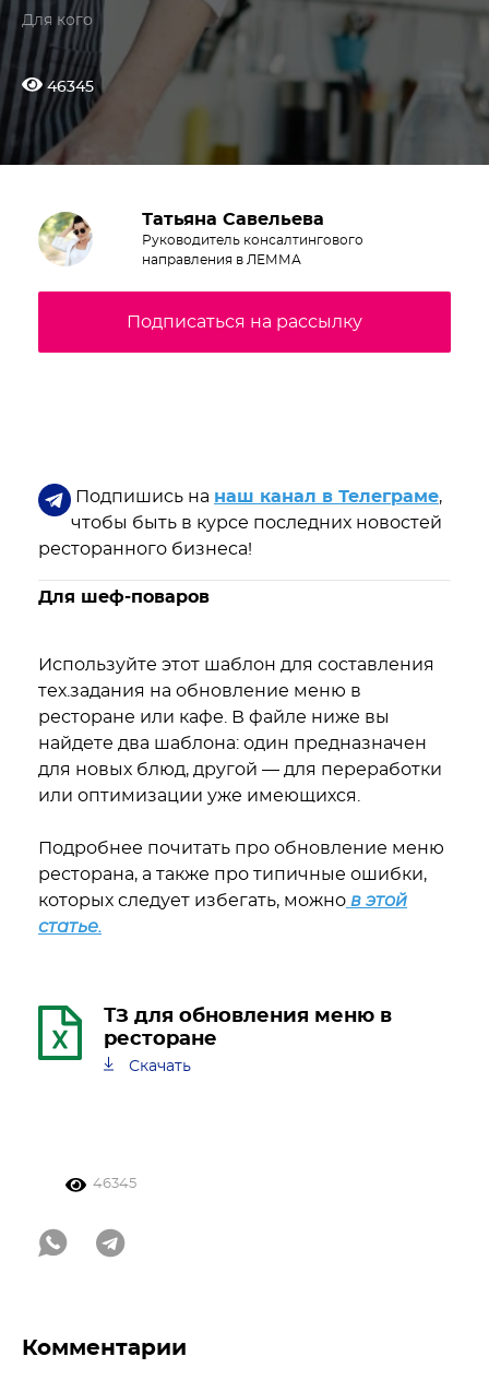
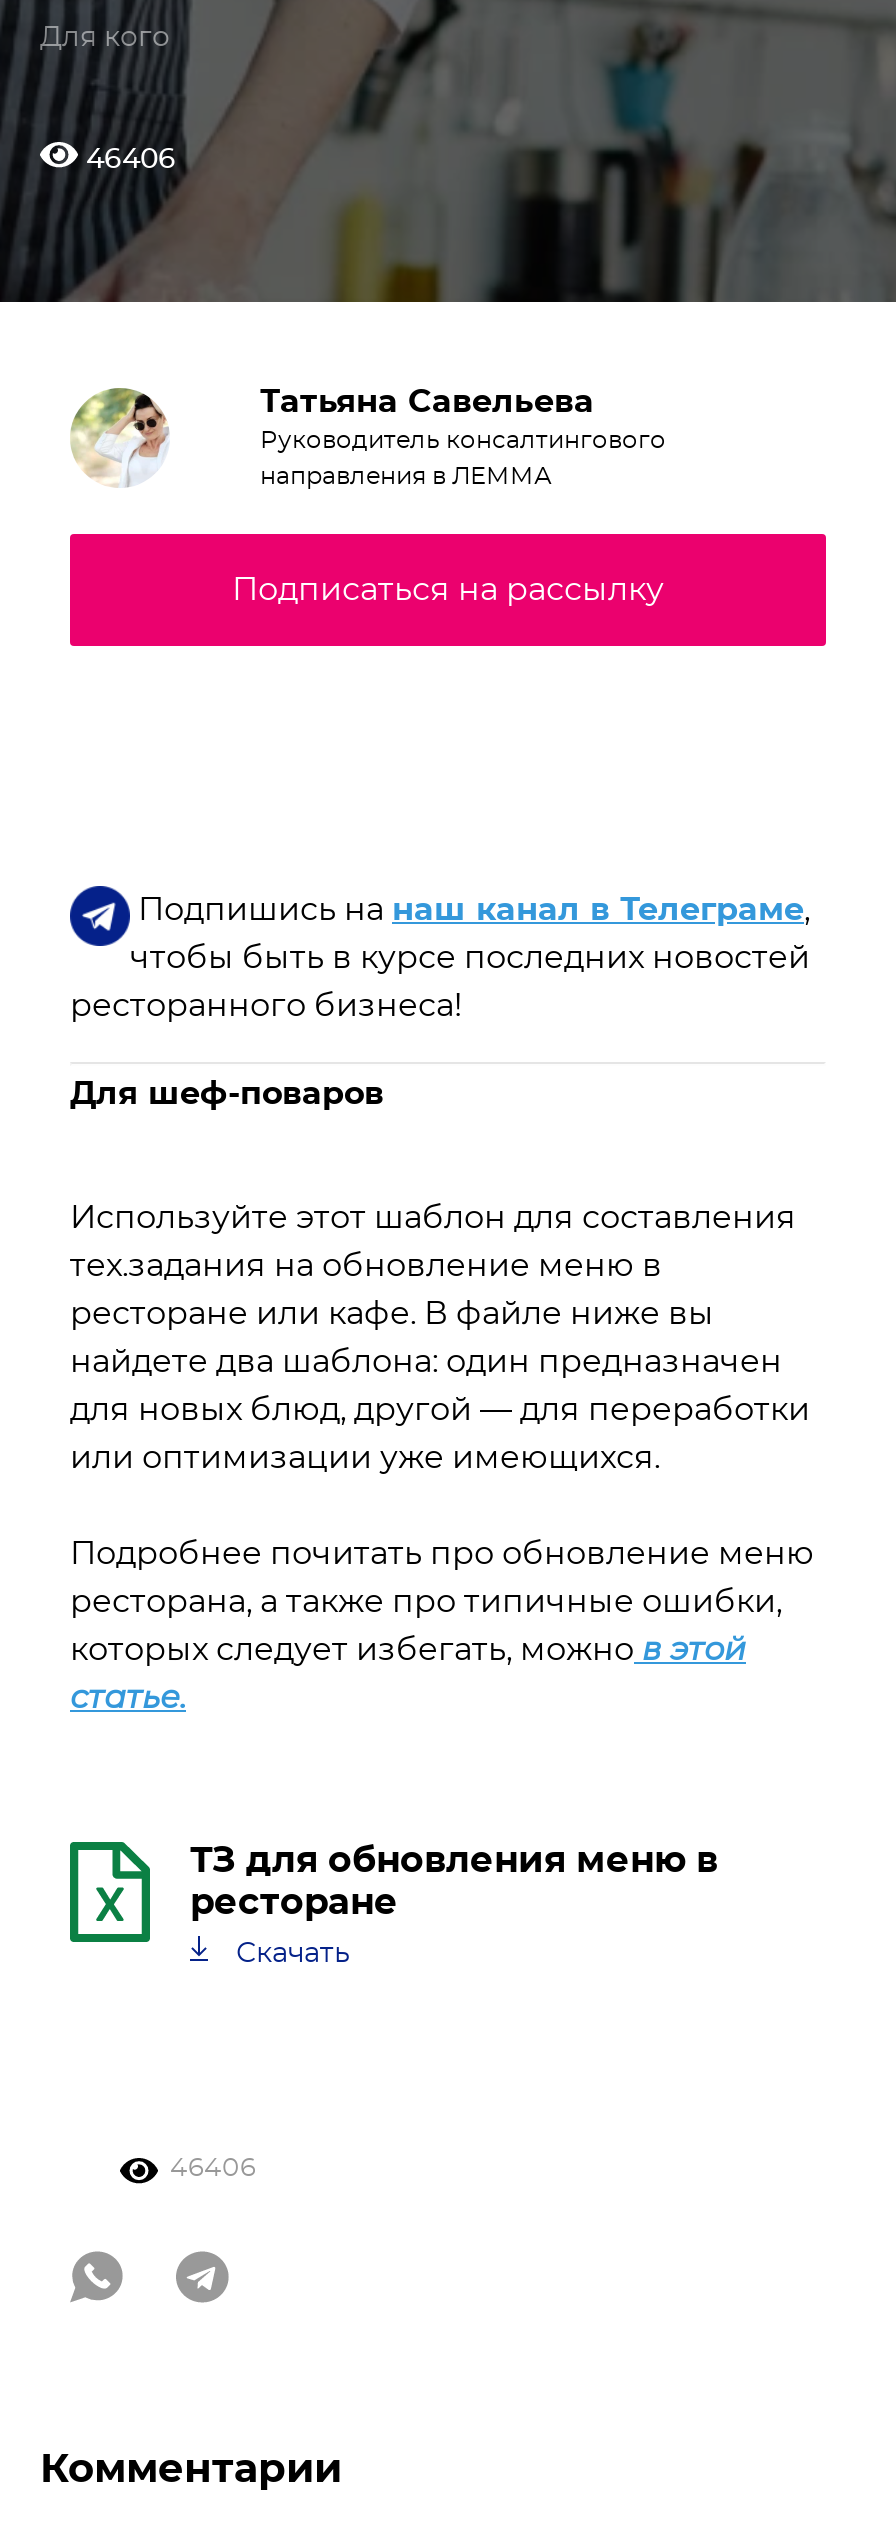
- 46345
+ 46406

- 46345
+ 46406
